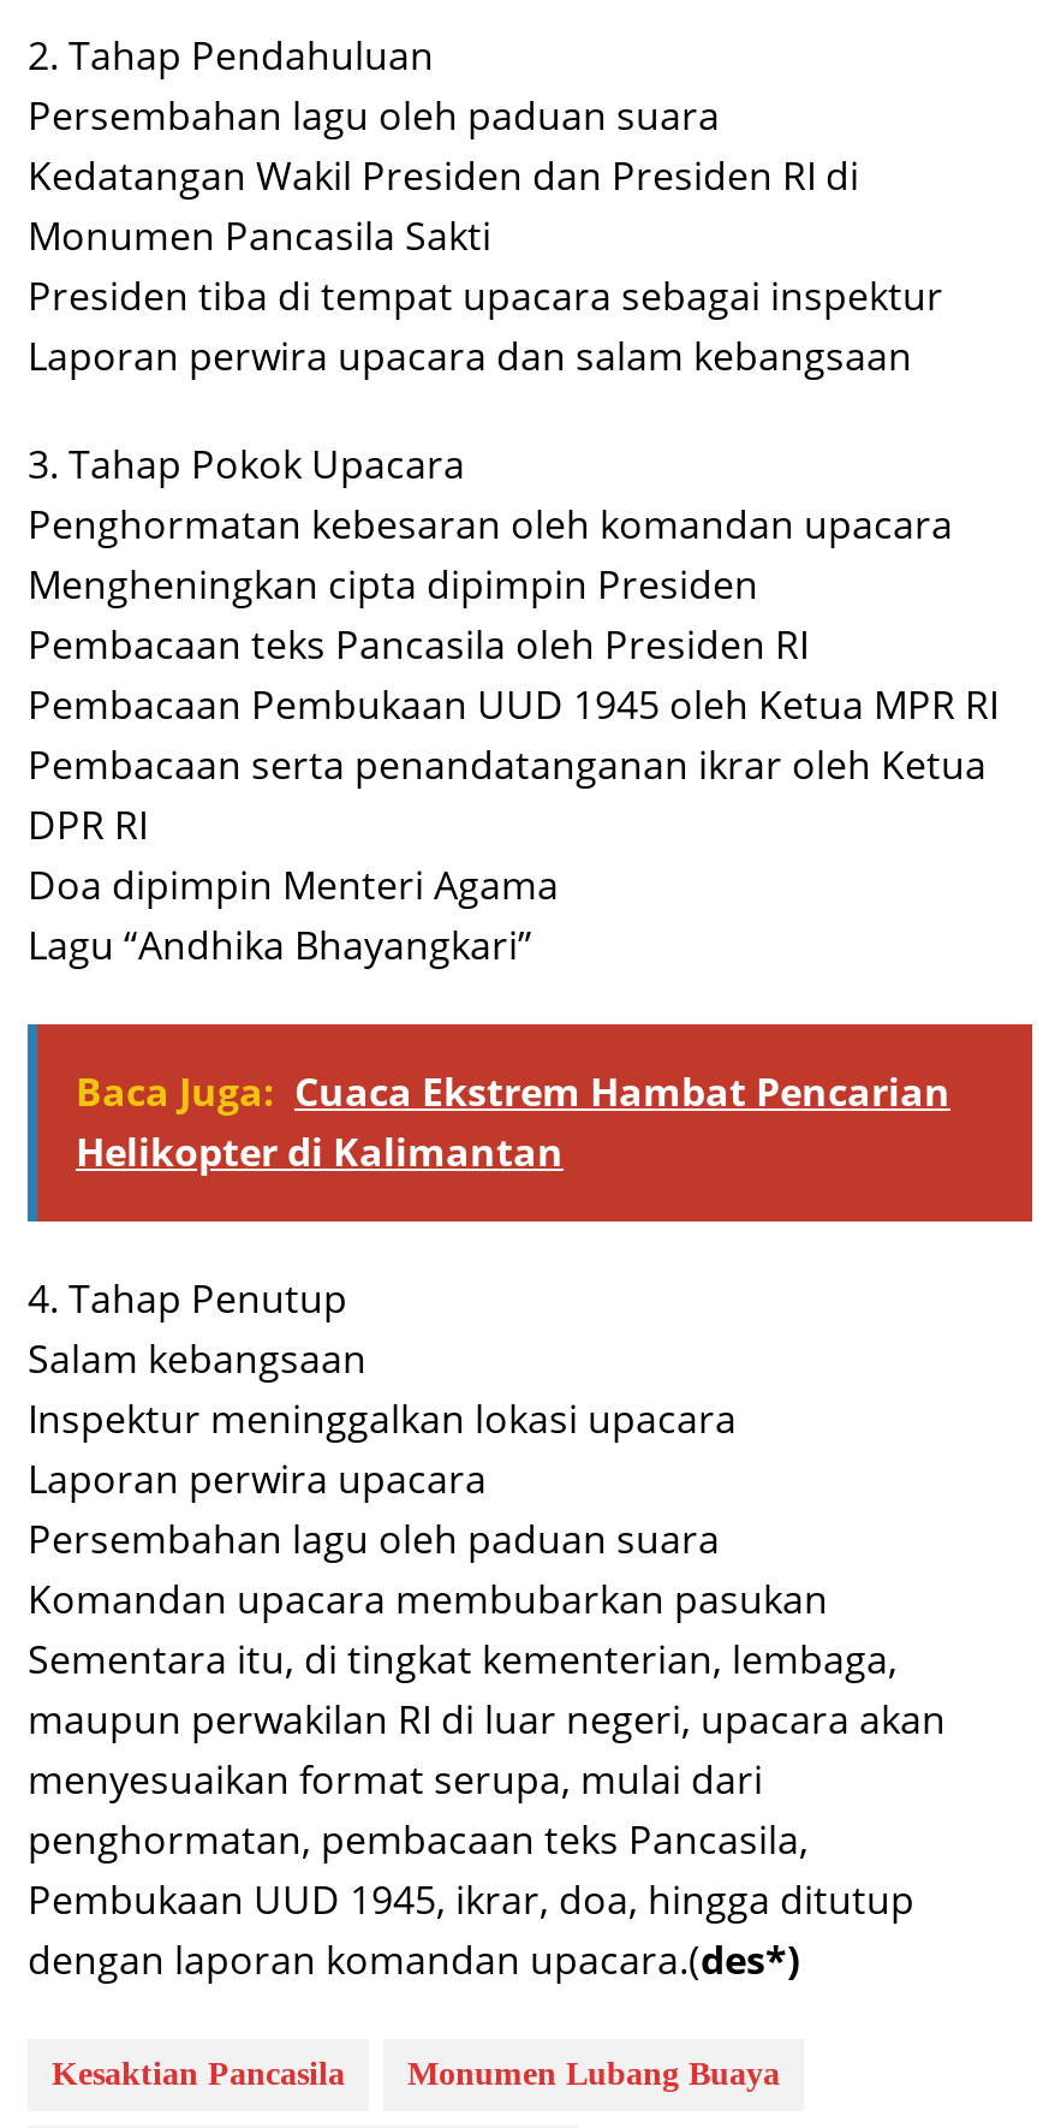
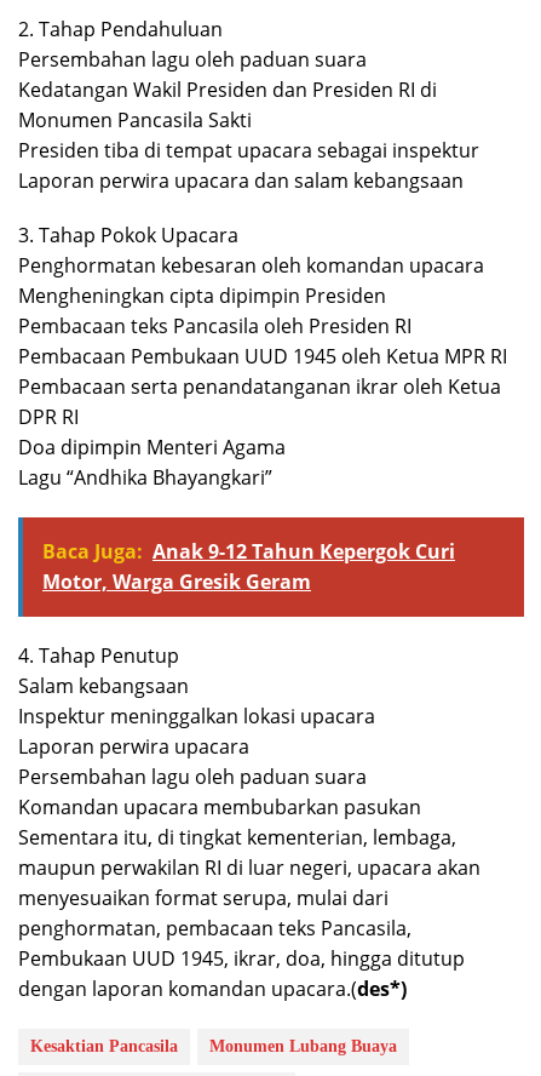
- Baca Juga: Cuaca Ekstrem Hambat Pencarian
- Helikopter di Kalimantan
+ Baca Juga: Anak 9-12 Tahun Kepergok Curi
+ Motor, Warga Gresik Geram
